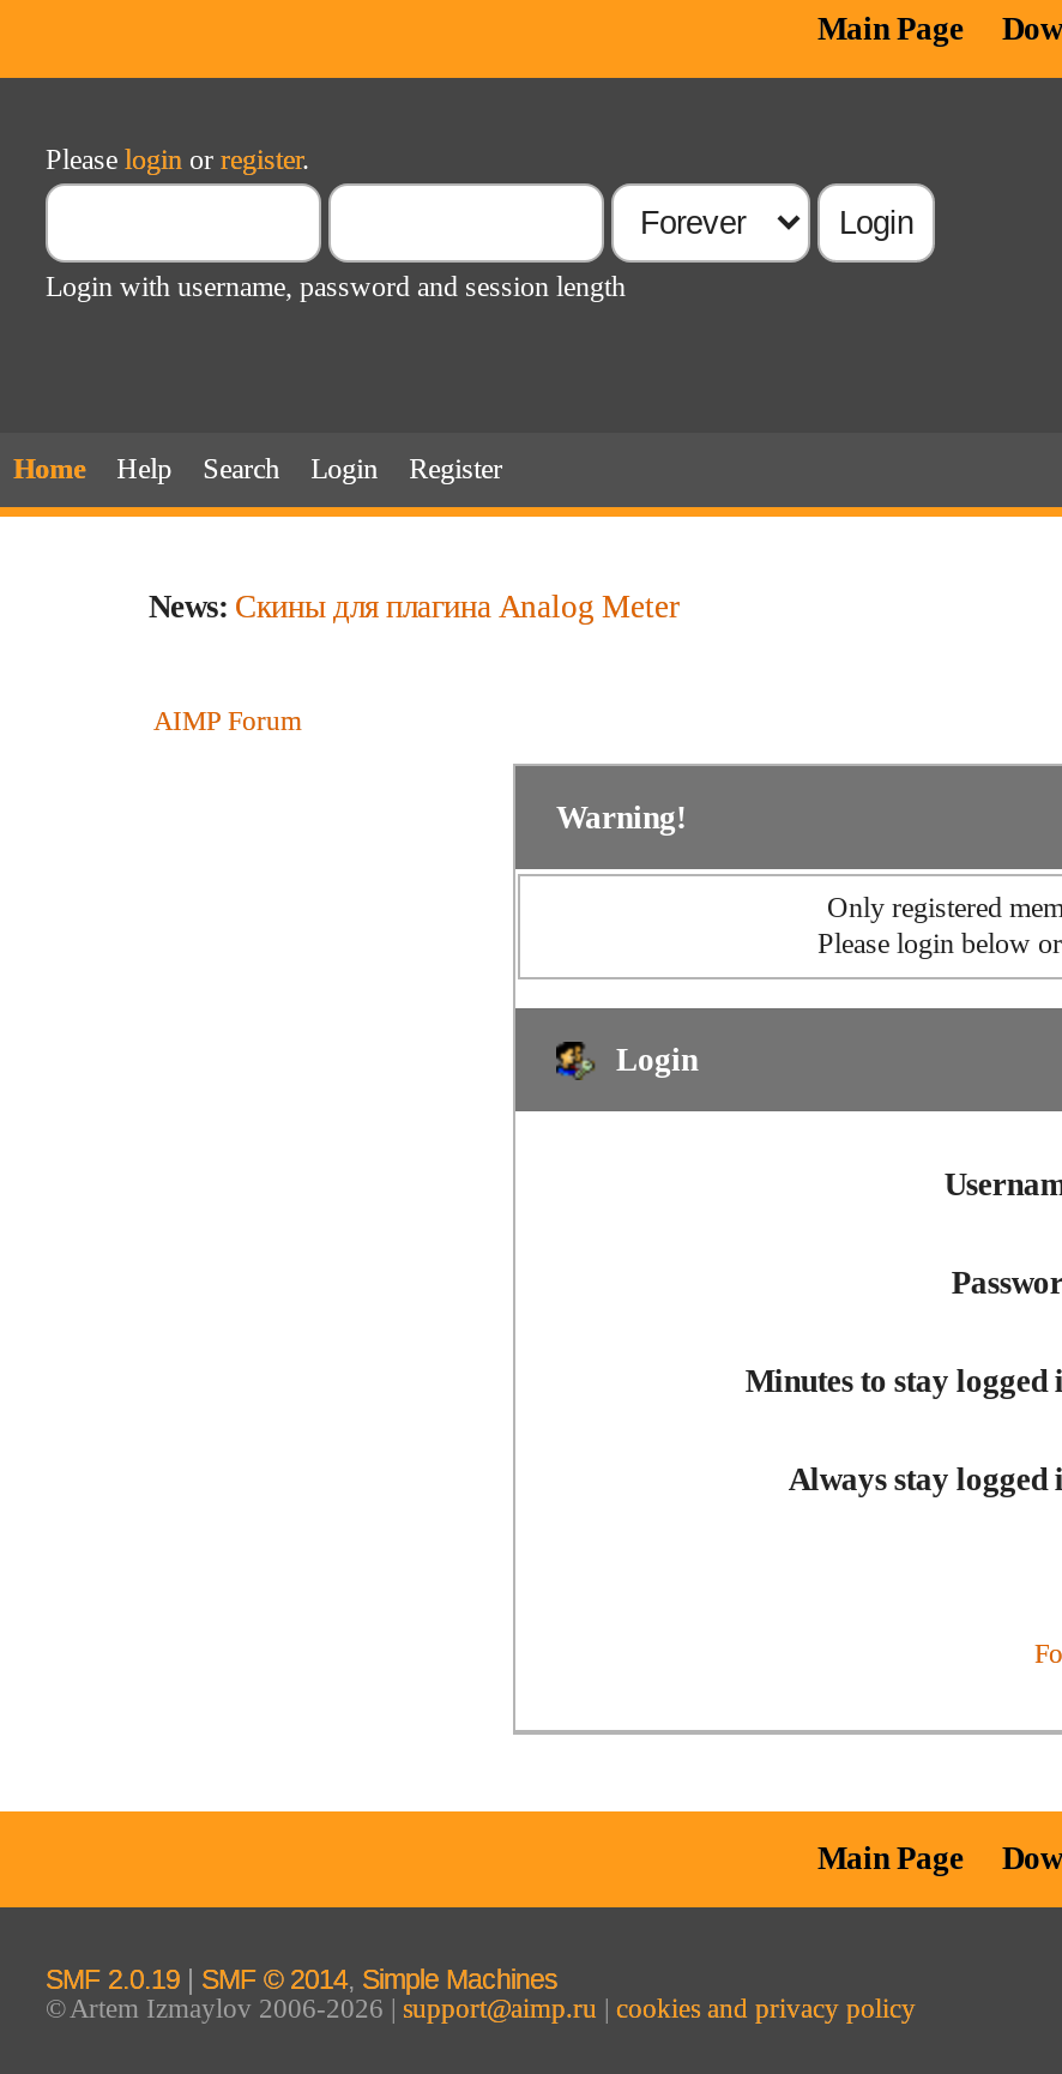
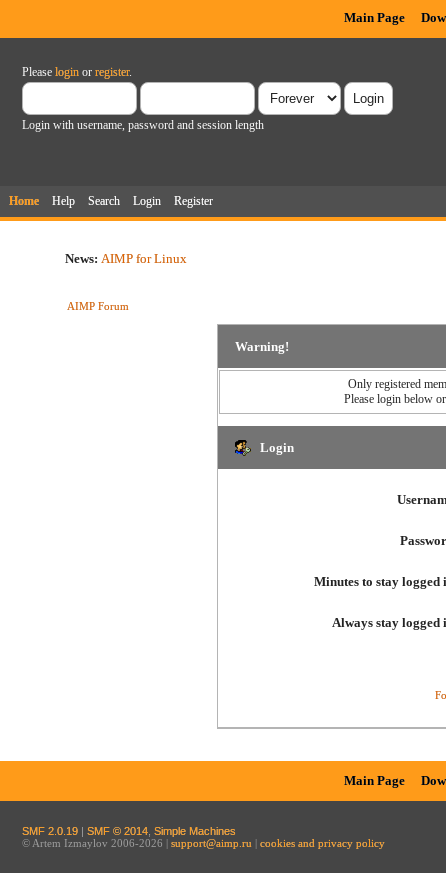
- News: Скины для плагина Analog Meter
+ News: AIMP for Linux
